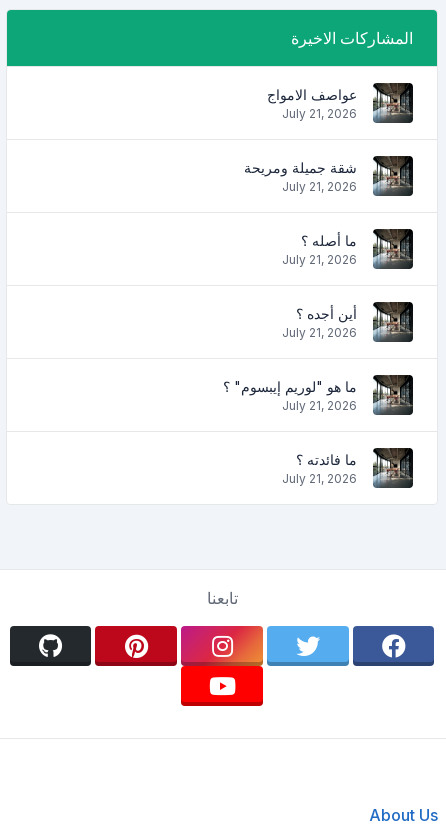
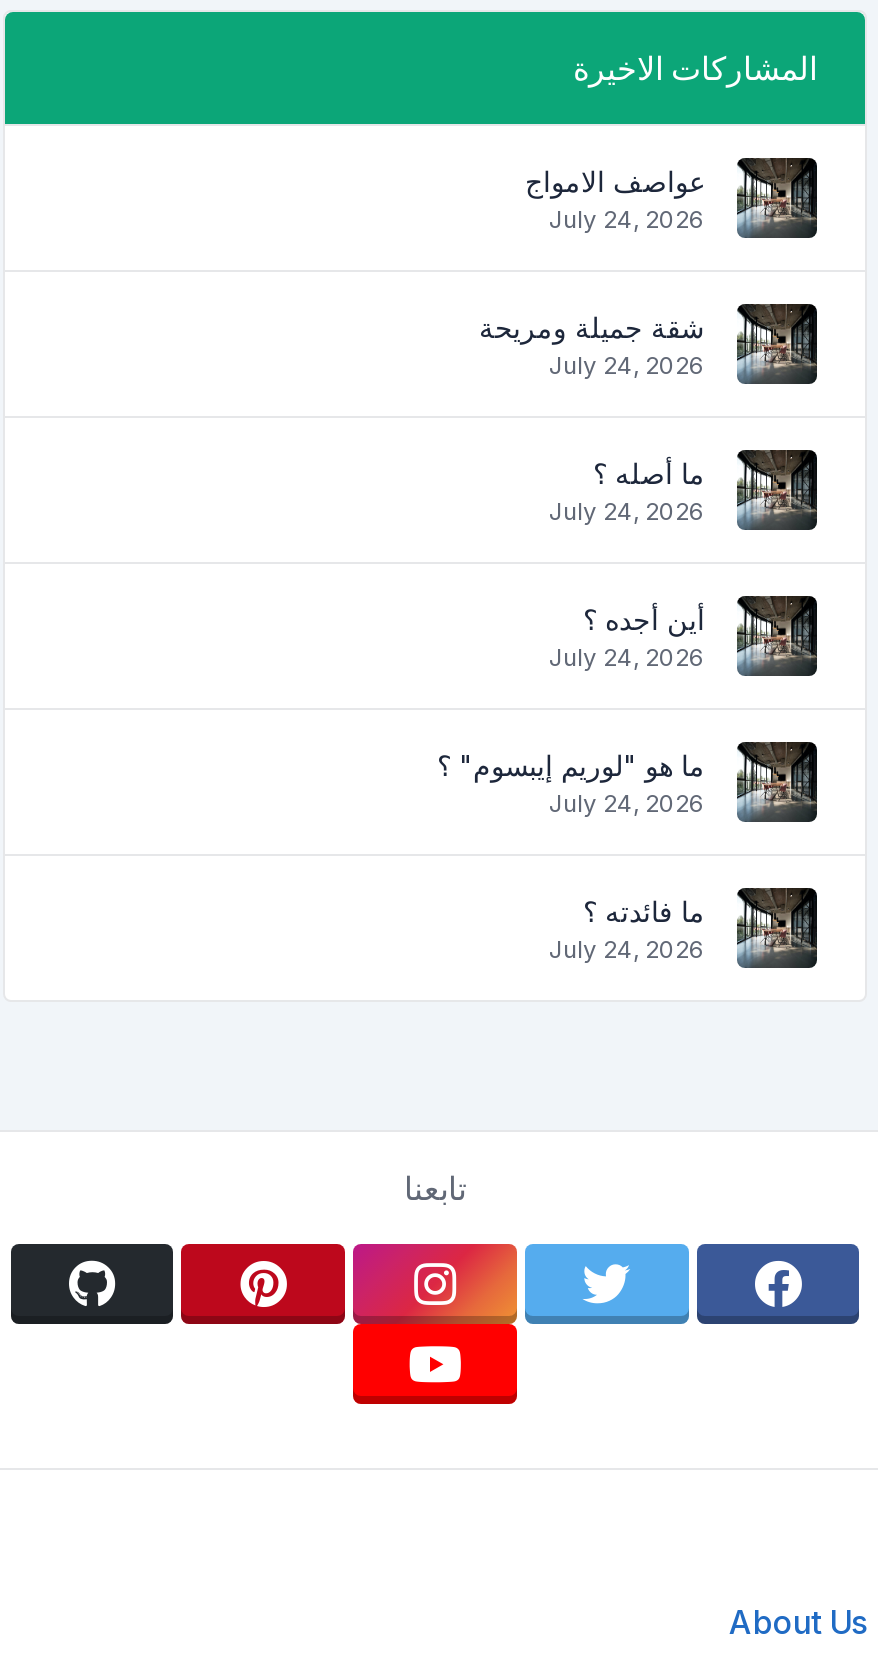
- July 21, 2026
+ July 24, 2026

- July 21, 2026
+ July 24, 2026

- July 21, 2026
+ July 24, 2026

- July 21, 2026
+ July 24, 2026

- July 21, 2026
+ July 24, 2026

- July 21, 2026
+ July 24, 2026
